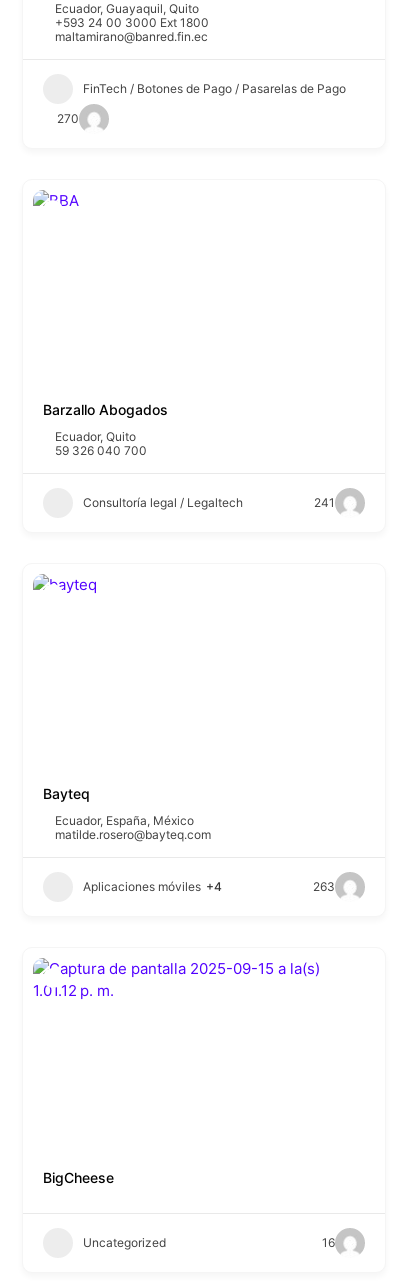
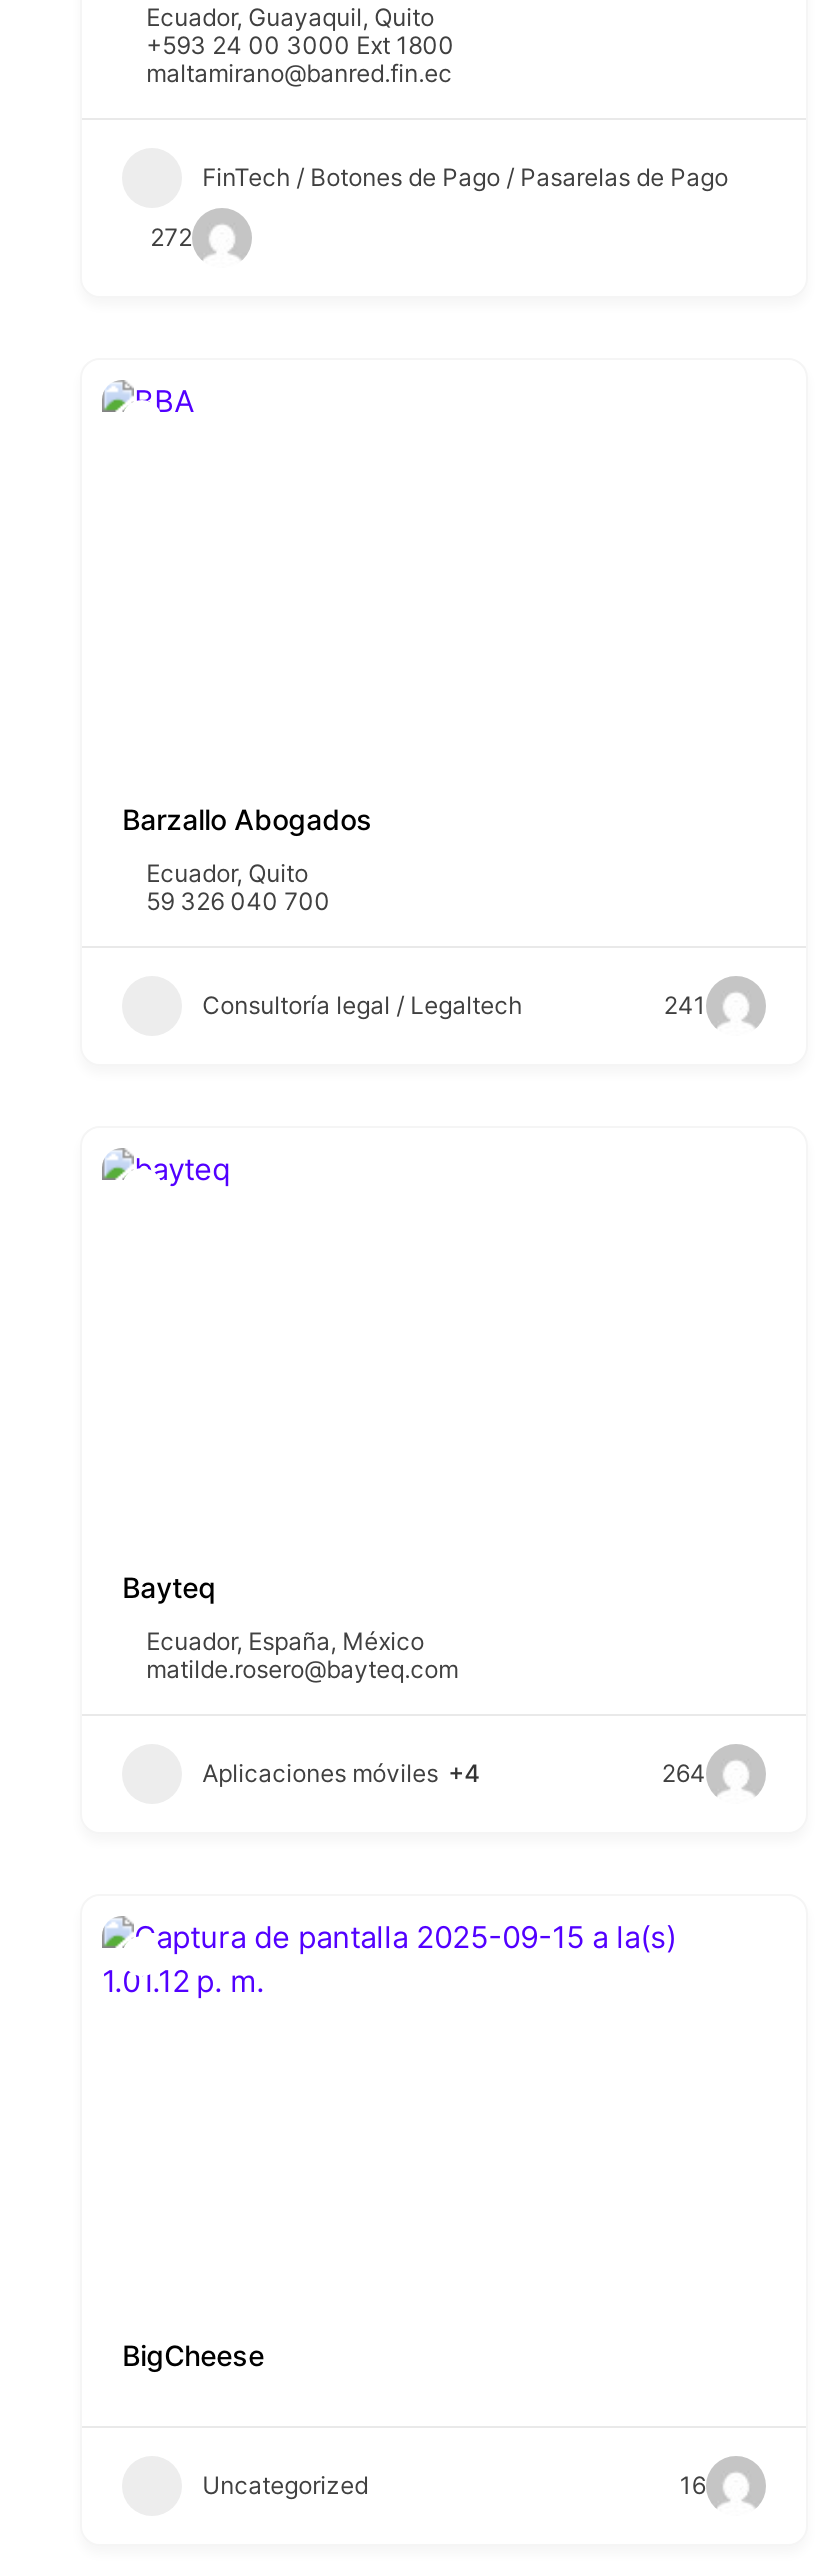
- 270
+ 272

- 263
+ 264
